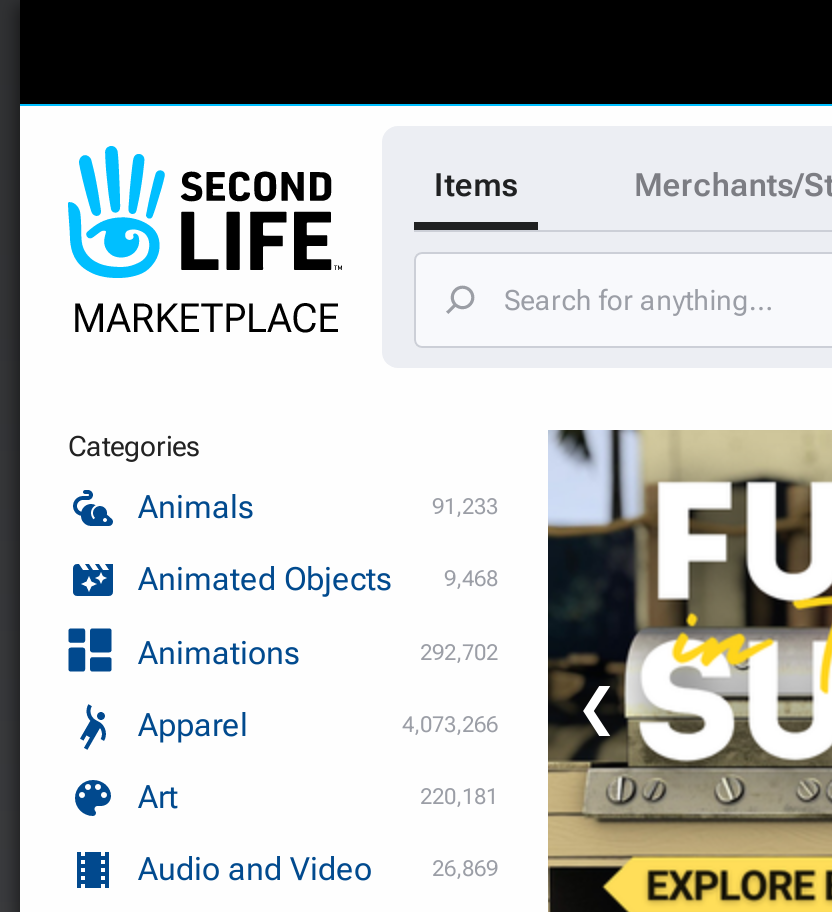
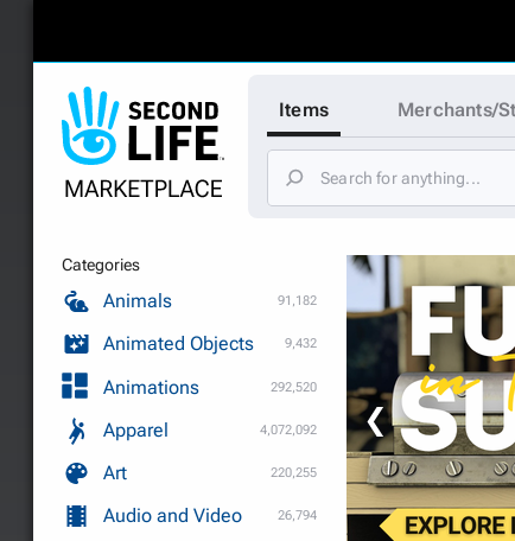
- 91,233
+ 91,182

- Animated Objects 9,468
+ Animated Objects 9,432

- 292,702
+ 292,520

- 4,073,266
+ 4,072,092

- 220,181
+ 220,255

- 26,869
+ 26,794
